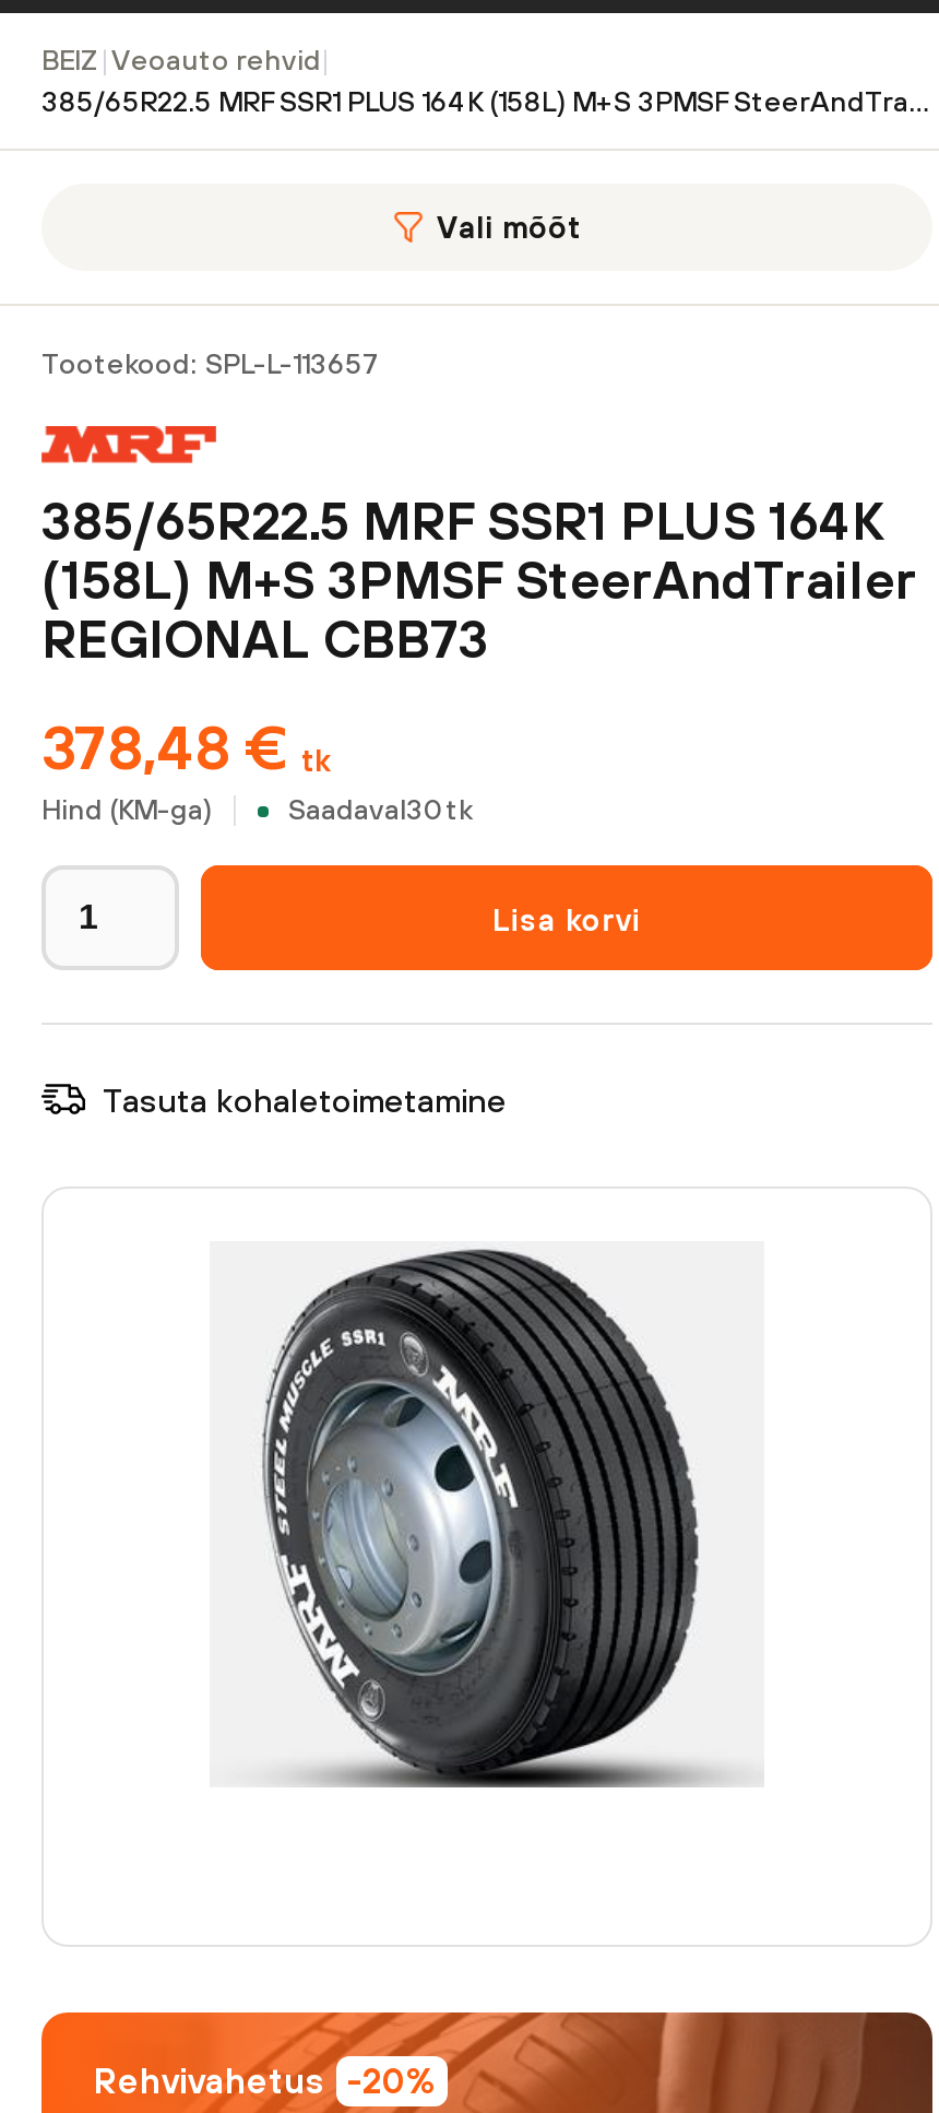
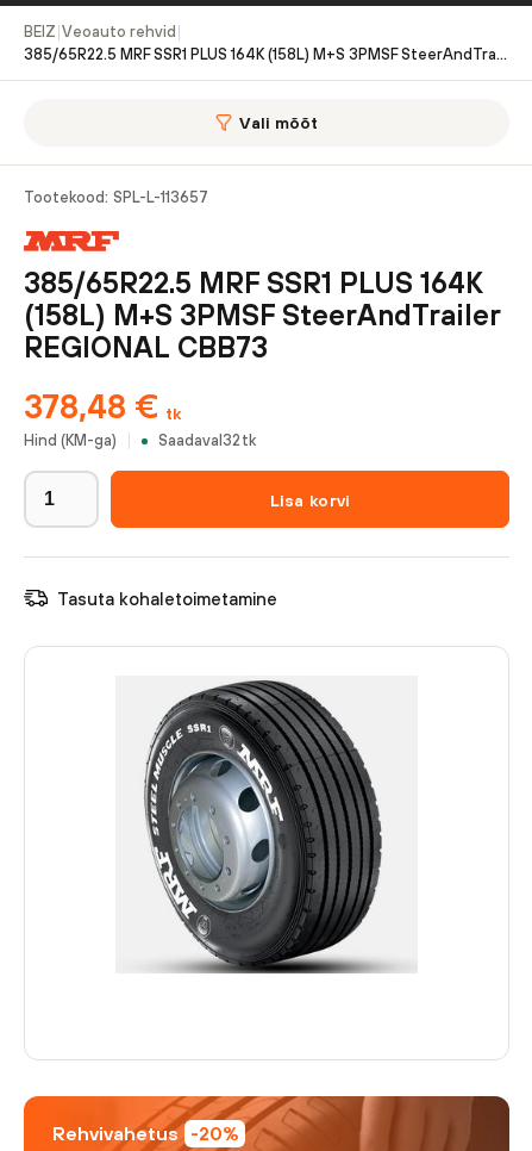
- Saadaval30tk
+ Saadaval32tk
